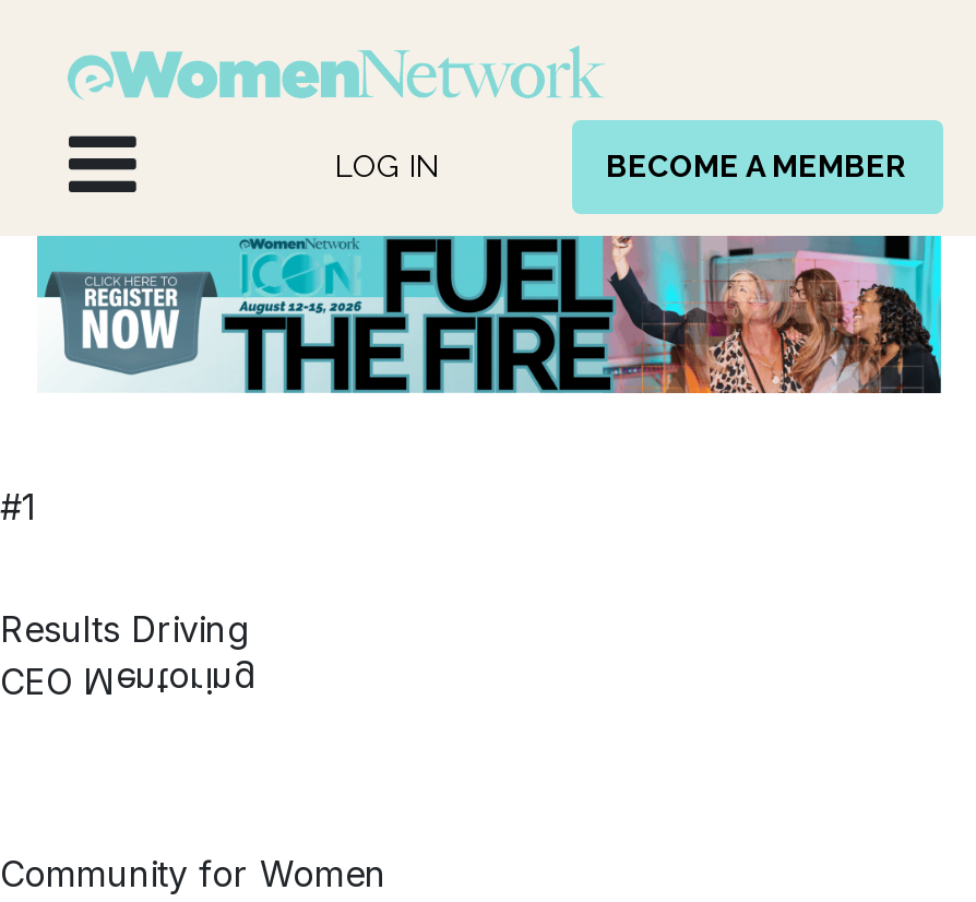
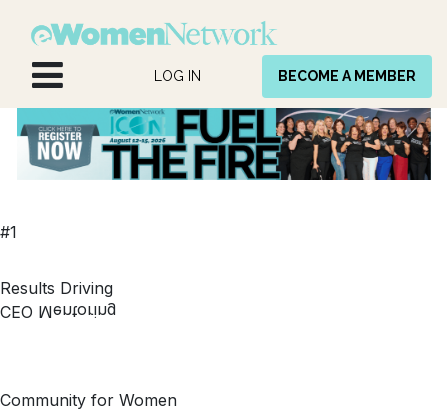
- [image]
+ [image]
